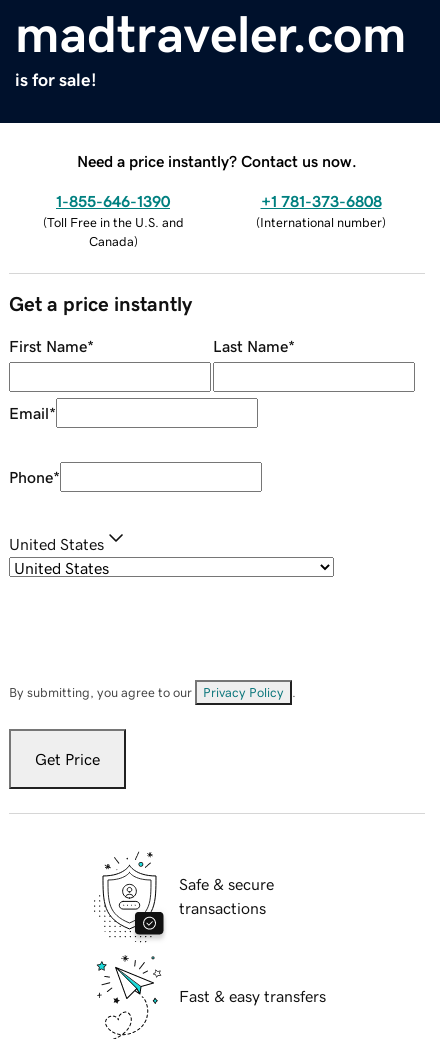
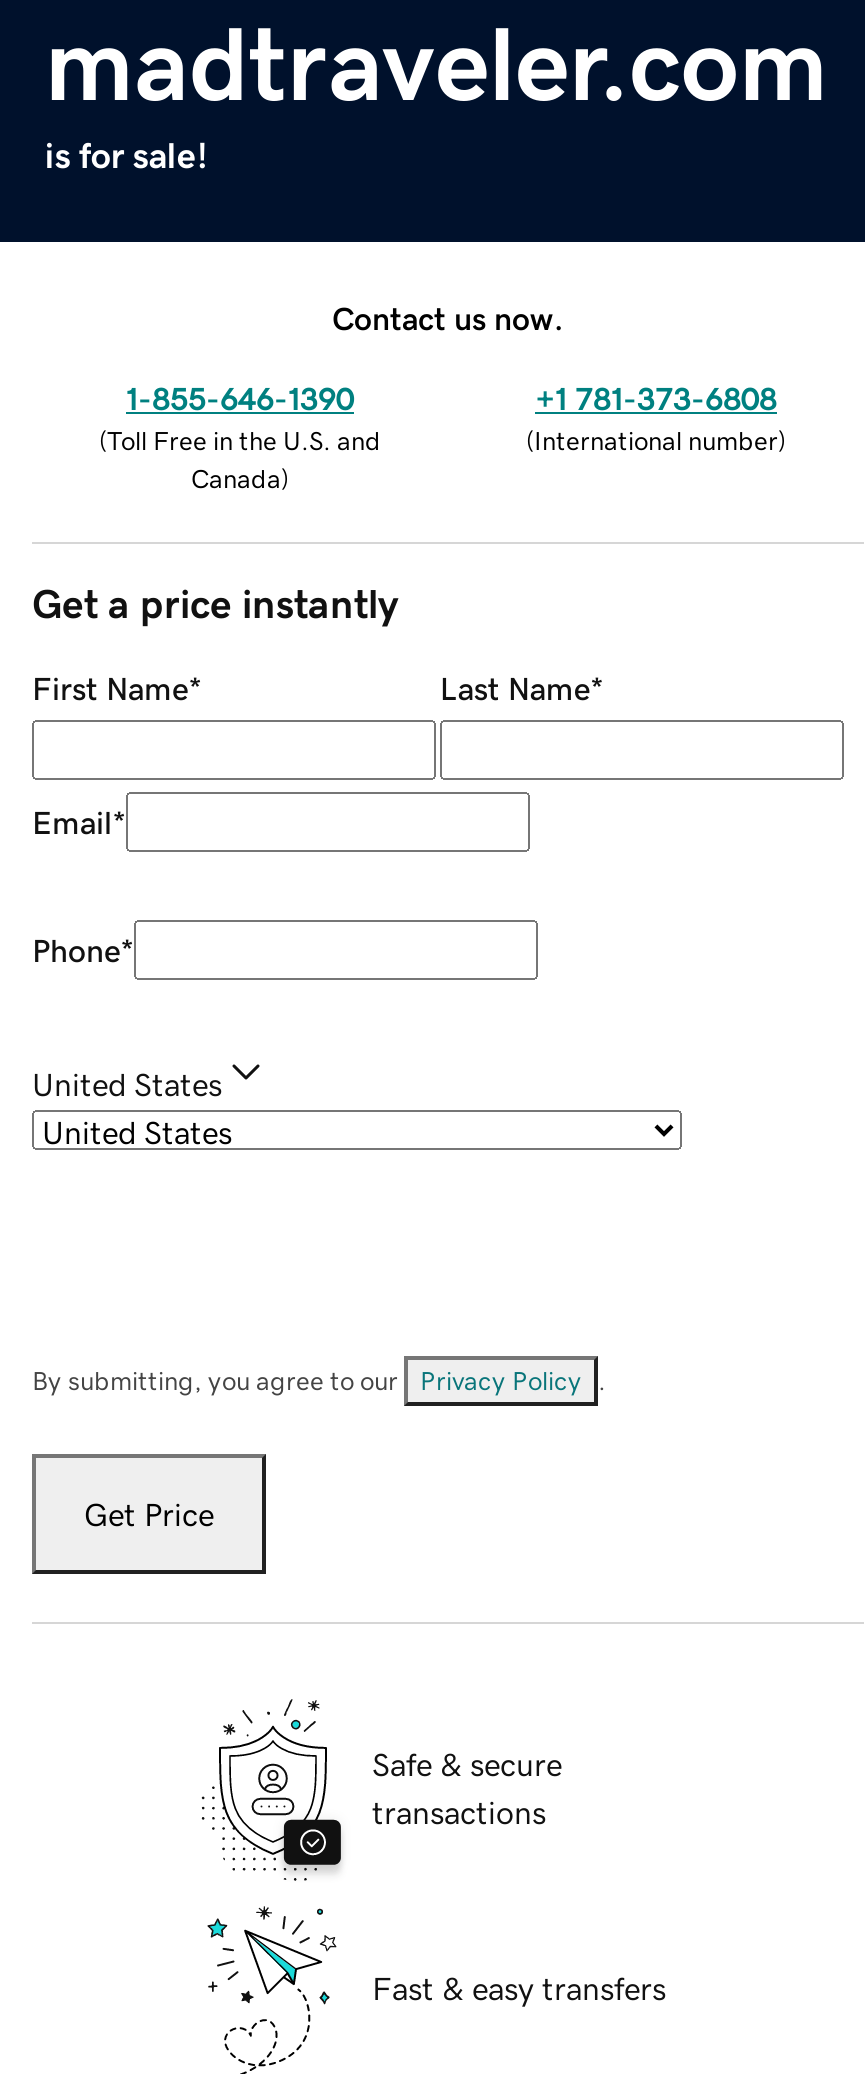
- Need a price instantly? Contact us now.
+ Contact us now.
